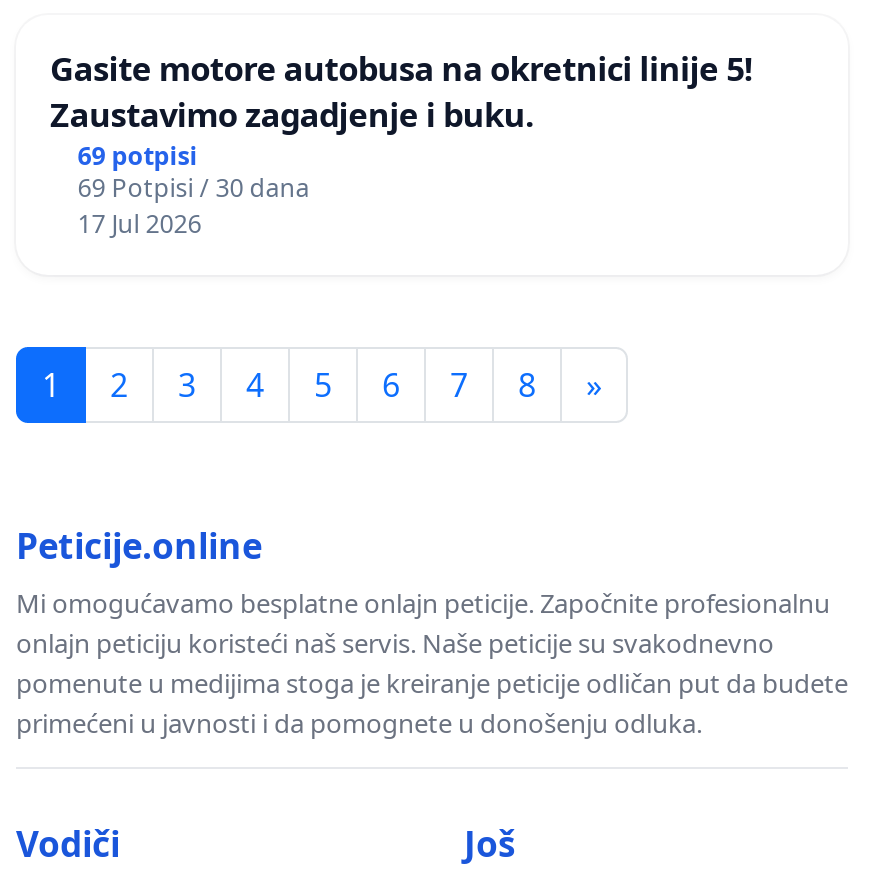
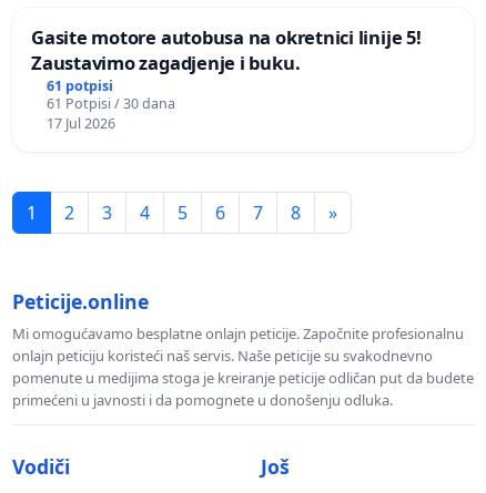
- 69 potpisi
+ 61 potpisi

- 69 Potpisi / 30 dana
+ 61 Potpisi / 30 dana
